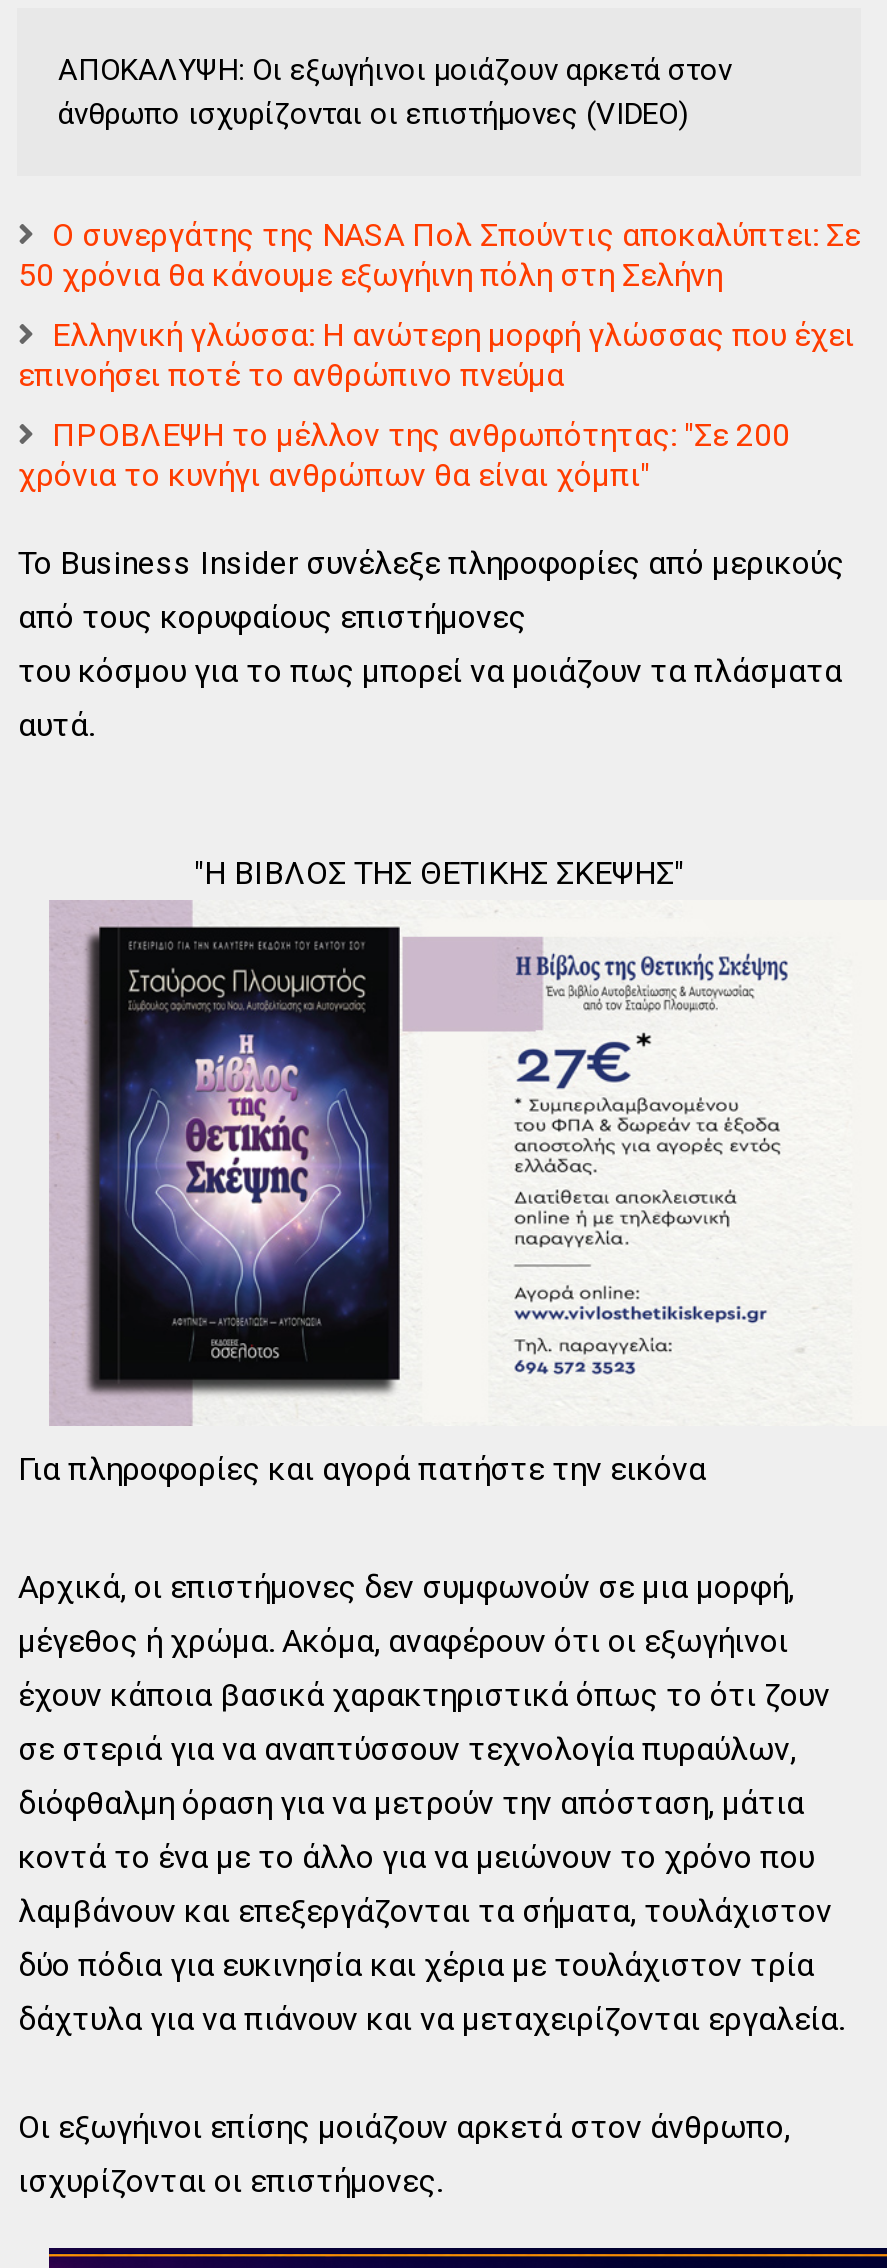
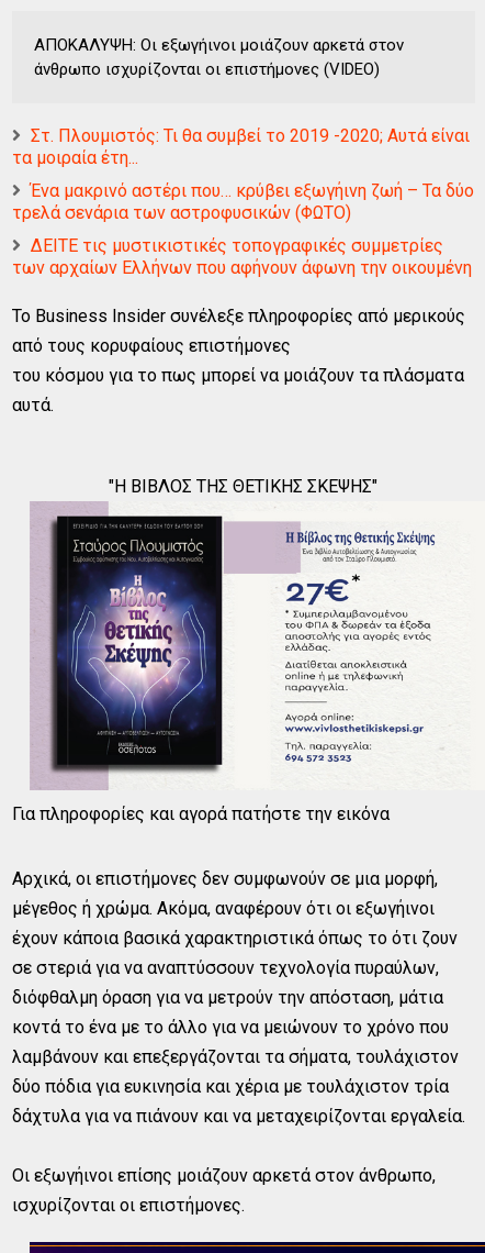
- Ο συνεργάτης της NASA Πολ Σπούντις αποκαλύπτει: Σε
- 50 χρόνια θα κάνουμε εξωγήινη πόλη στη Σελήνη
+ Στ. Πλουμιστός: Τι θα συμβεί το 2019 -2020; Αυτά είναι
+ τα μοιραία έτη...

- Ελληνική γλώσσα: Η ανώτερη μορφή γλώσσας που έχει
- επινοήσει ποτέ το ανθρώπινο πνεύμα
+ Ένα μακρινό αστέρι που… κρύβει εξωγήινη ζωή – Τα δύο
+ τρελά σενάρια των αστροφυσικών (ΦΩΤΟ)

- ΠΡΟΒΛΕΨΗ το μέλλον της ανθρωπότητας: "Σε 200
- χρόνια το κυνήγι ανθρώπων θα είναι χόμπι"
+ ΔΕΙΤΕ τις μυστικιστικές τοπογραφικές συμμετρίες
+ των αρχαίων Ελλήνων που αφήνουν άφωνη την οικουμένη
